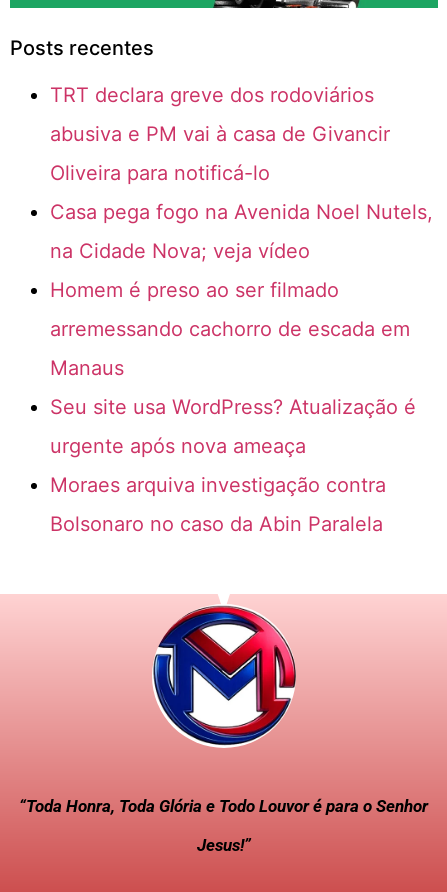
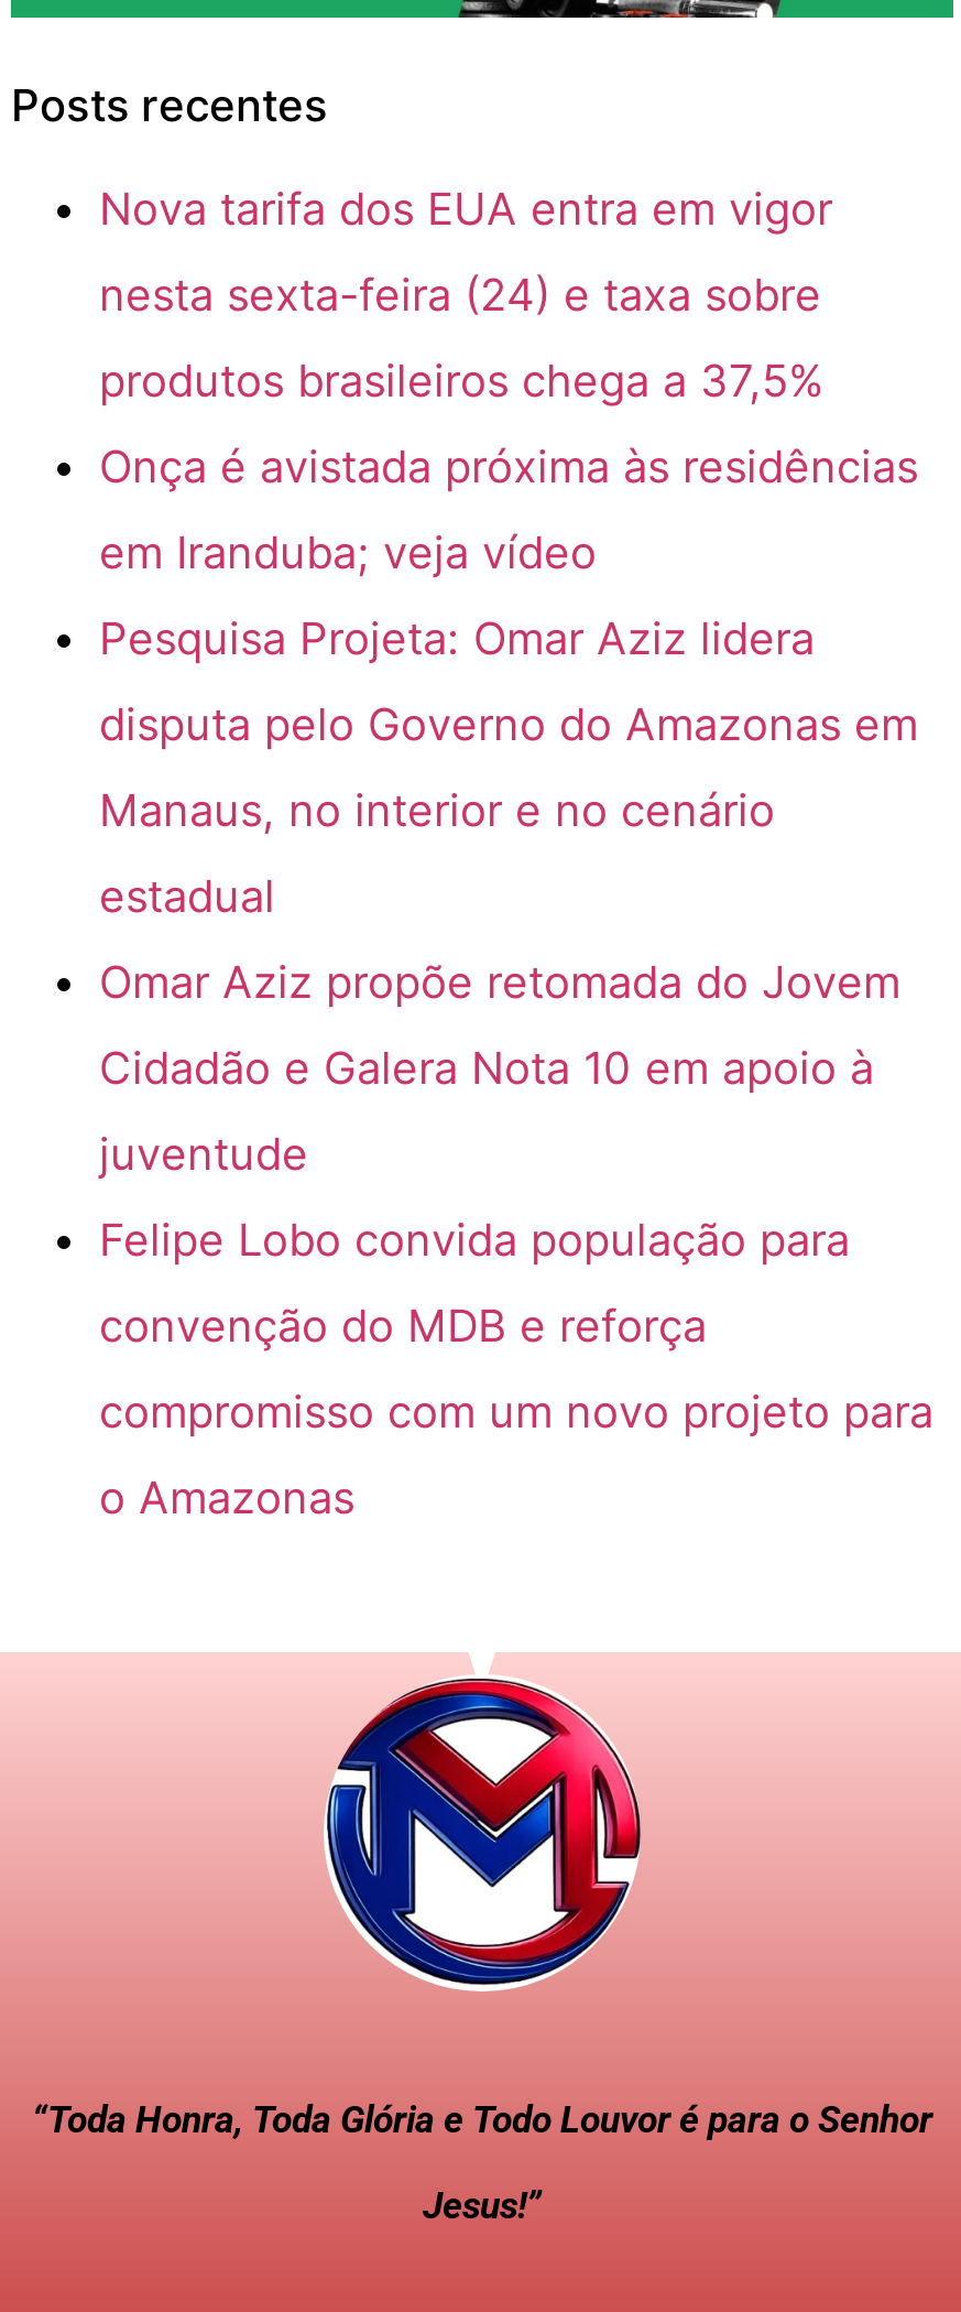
- TRT declara greve dos rodoviários
- abusiva e PM vai à casa de Givancir
- Oliveira para notificá-lo
- Casa pega fogo na Avenida Noel Nutels,
- na Cidade Nova; veja vídeo
- Homem é preso ao ser filmado
- arremessando cachorro de escada em
- Manaus
- Seu site usa WordPress? Atualização é
- urgente após nova ameaça
- Moraes arquiva investigação contra
- Bolsonaro no caso da Abin Paralela
+ Nova tarifa dos EUA entra em vigor
+ nesta sexta-feira (24) e taxa sobre
+ produtos brasileiros chega a 37,5%
+ Onça é avistada próxima às residências
+ em Iranduba; veja vídeo
+ Pesquisa Projeta: Omar Aziz lidera
+ disputa pelo Governo do Amazonas em
+ Manaus, no interior e no cenário
+ estadual
+ Omar Aziz propõe retomada do Jovem
+ Cidadão e Galera Nota 10 em apoio à
+ juventude
+ Felipe Lobo convida população para
+ convenção do MDB e reforça
+ compromisso com um novo projeto para
+ o Amazonas
